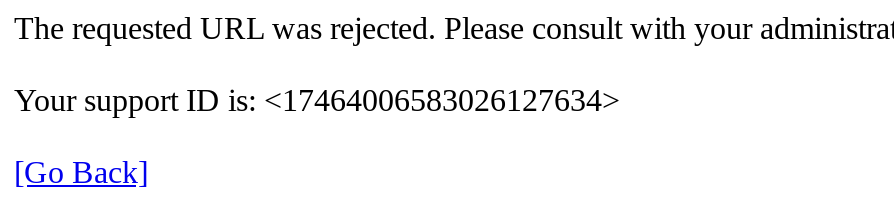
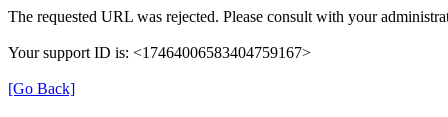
- Your support ID is: <17464006583026127634>
+ Your support ID is: <17464006583404759167>
